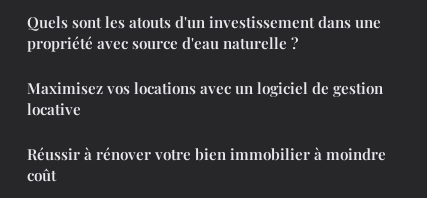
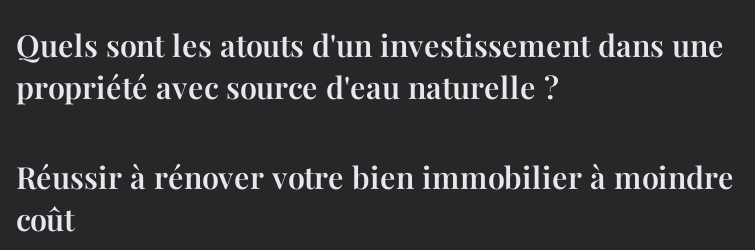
- Maximisez vos locations avec un logiciel de gestion
- locative
